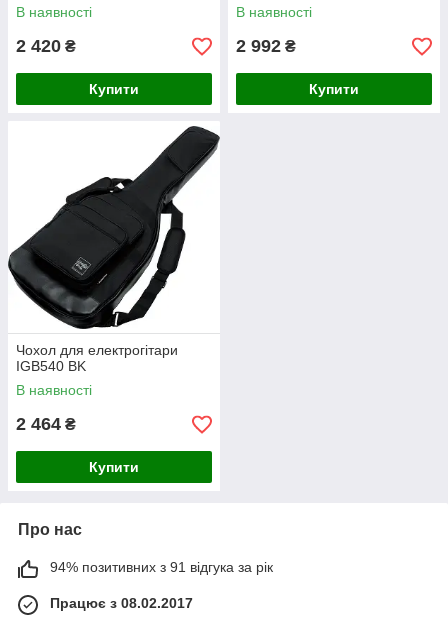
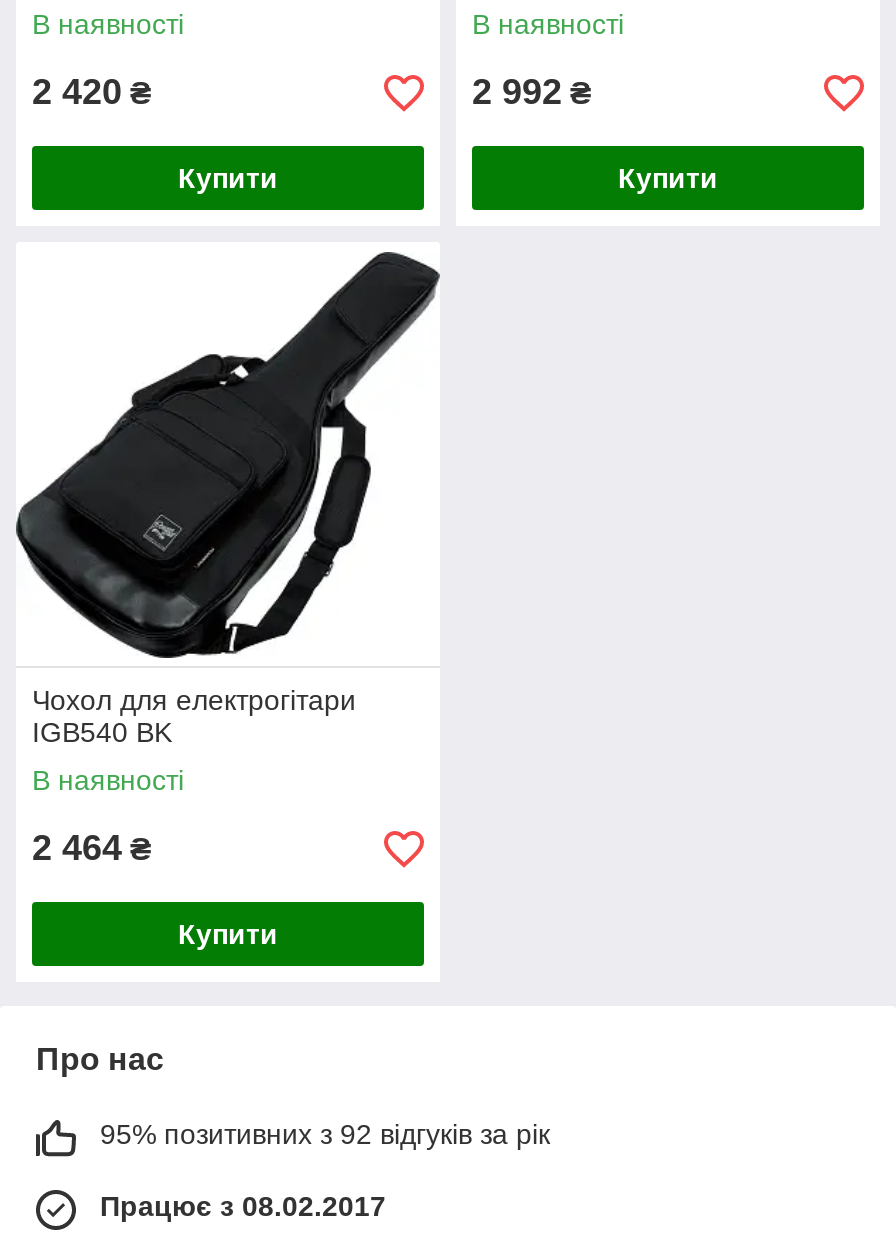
- 94% позитивних з 91 відгука за рік
+ 95% позитивних з 92 відгуків за рік
